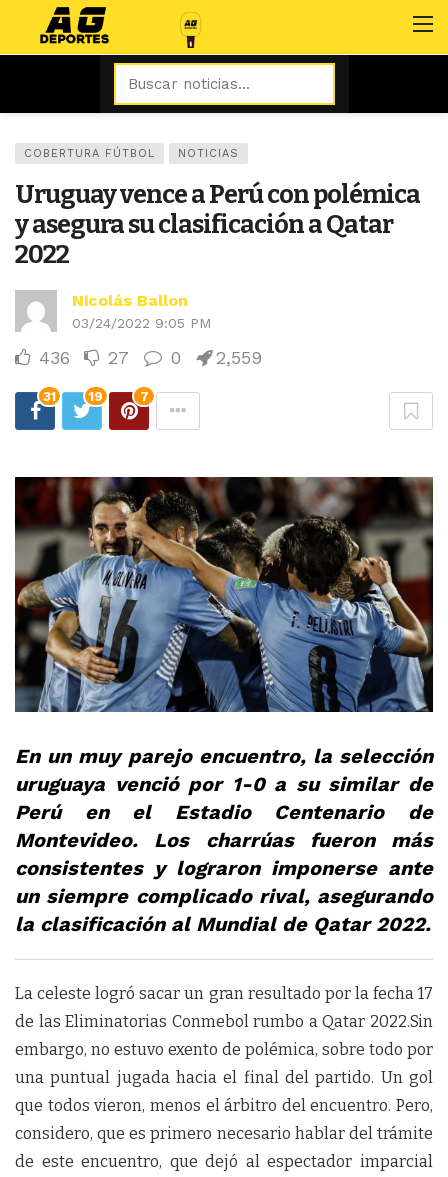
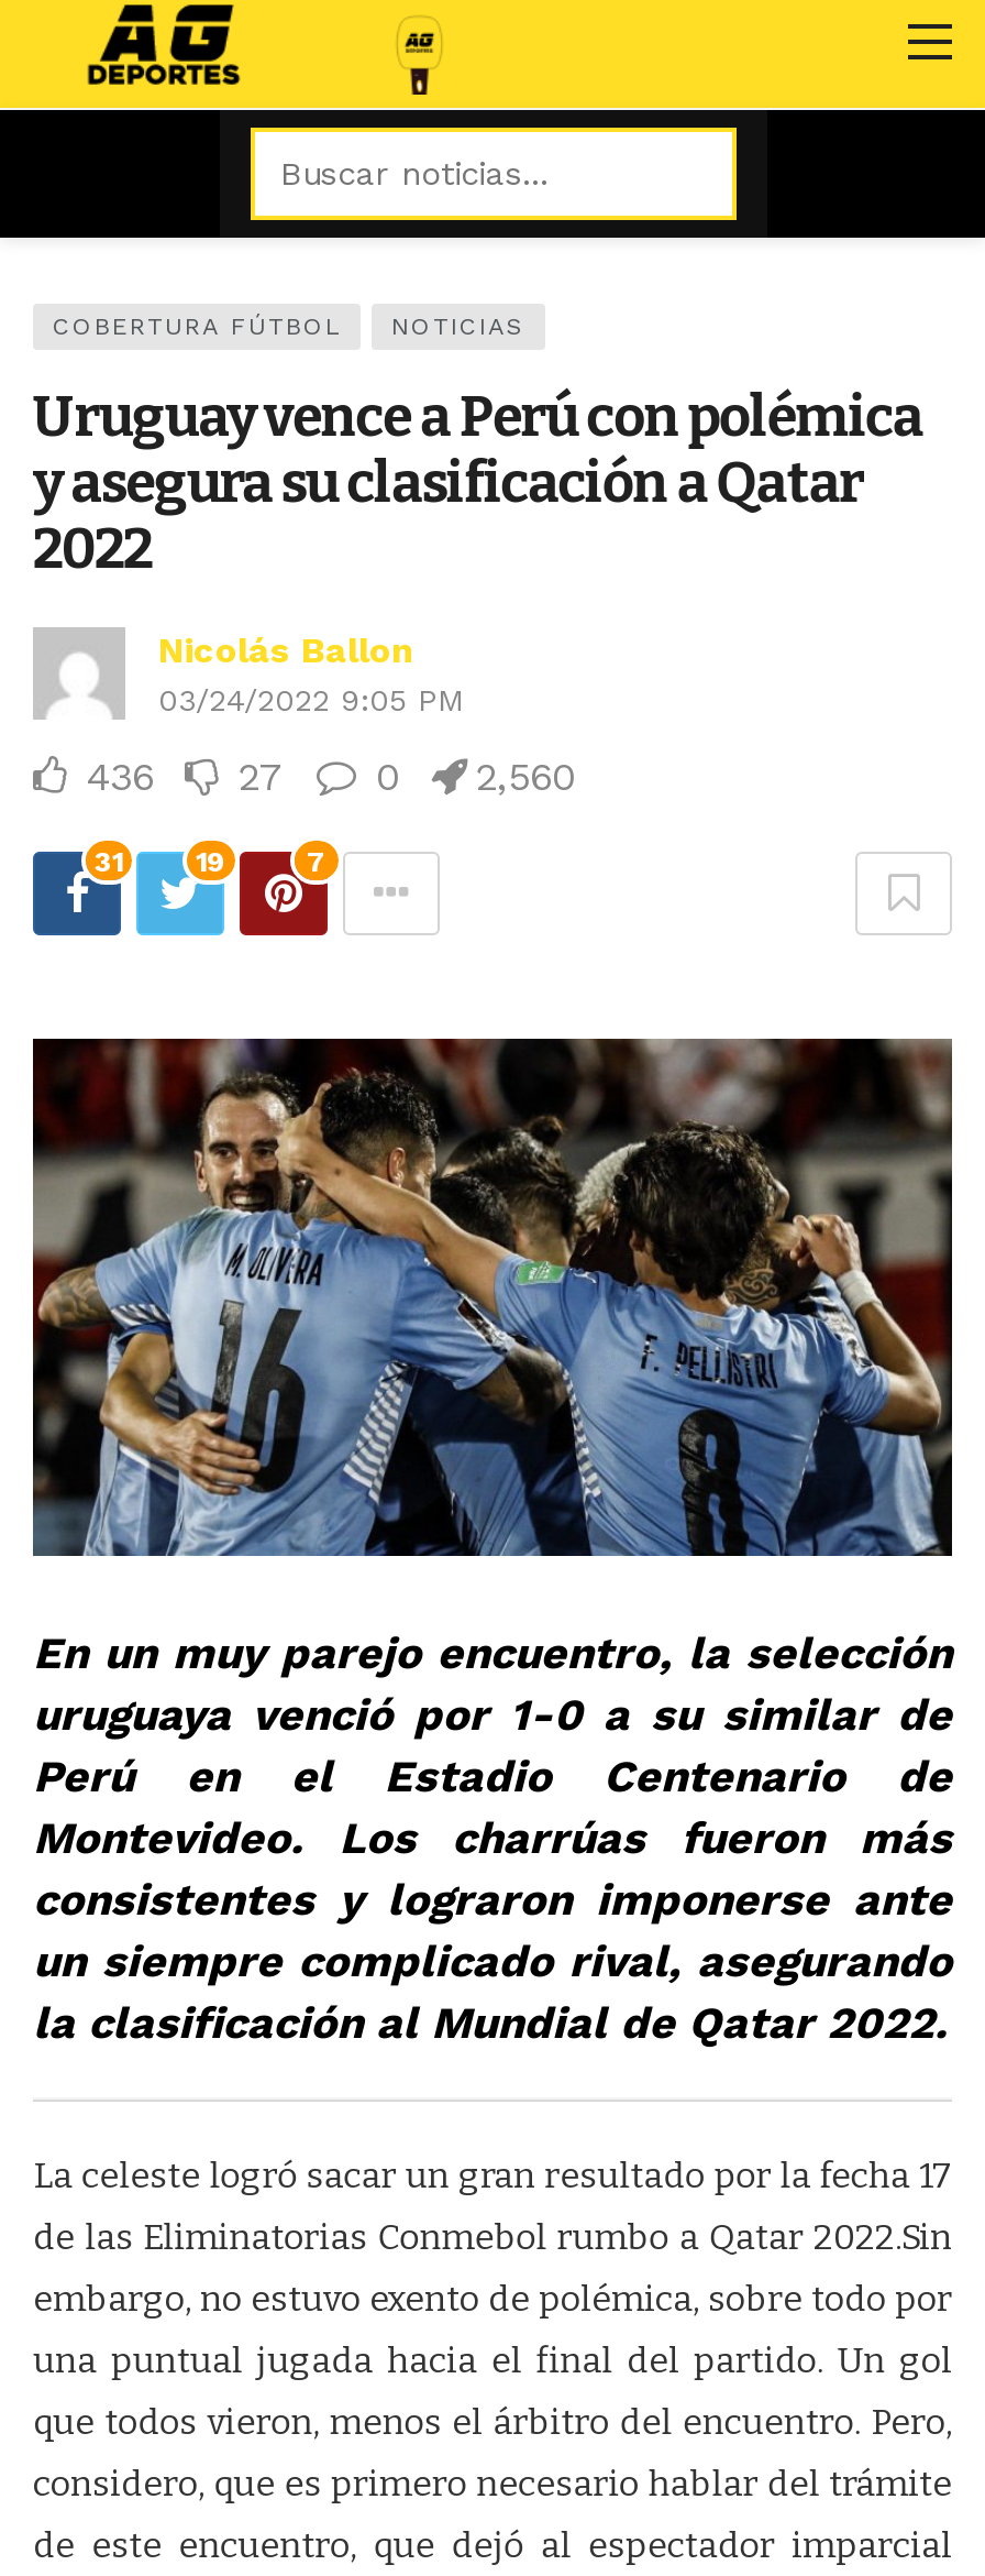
- 2,559
+ 2,560
